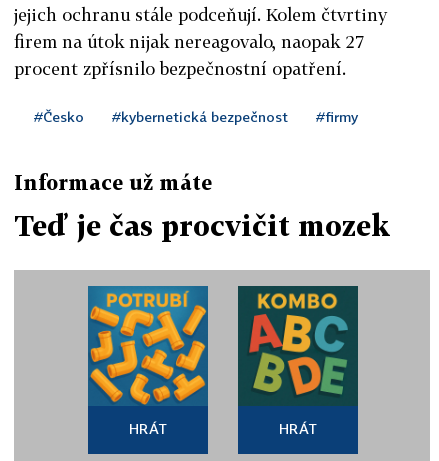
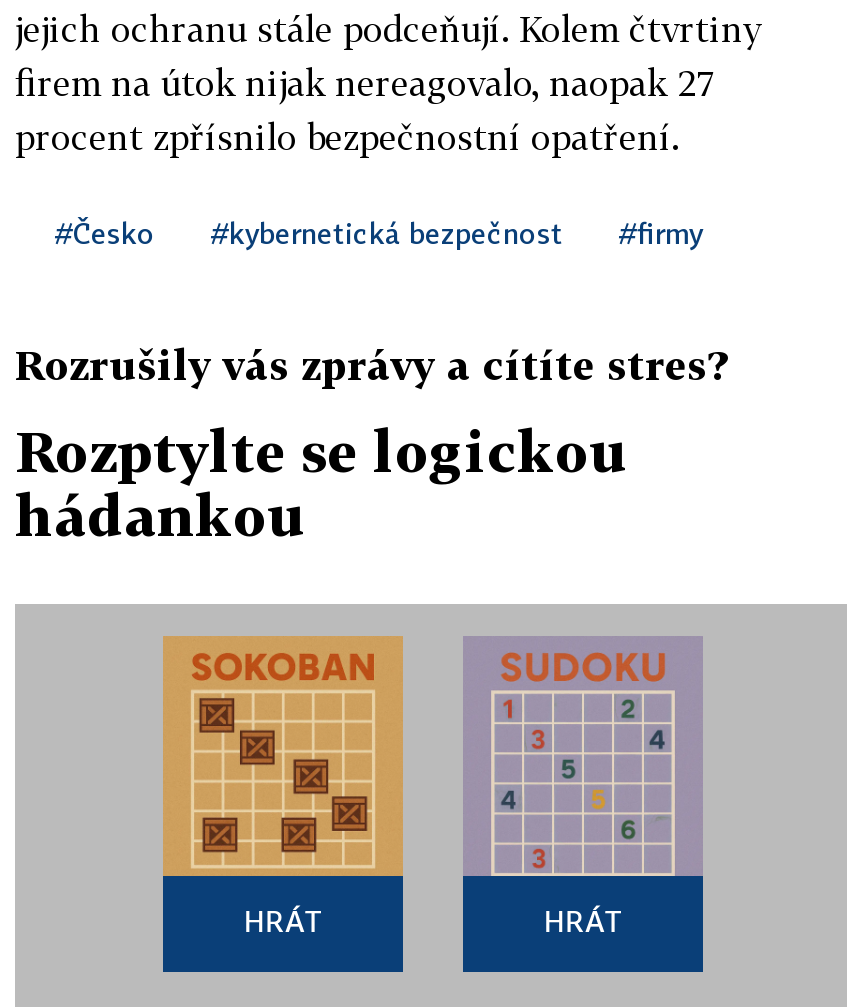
- Informace už máte
+ Rozrušily vás zprávy a cítíte stres?

- Teď je čas procvičit mozek
+ Rozptylte se logickou
+ hádankou

- [image]
+ [image]

- [image]
+ [image]
